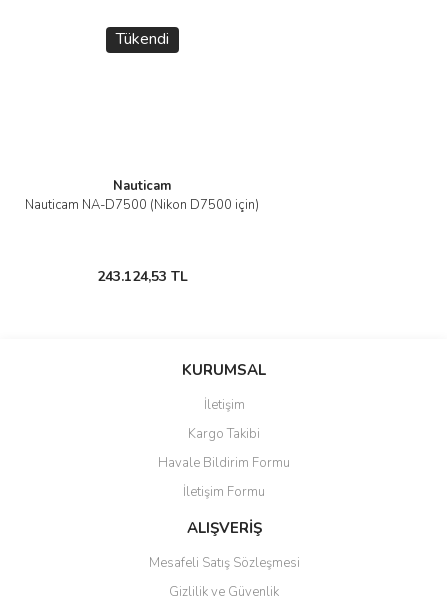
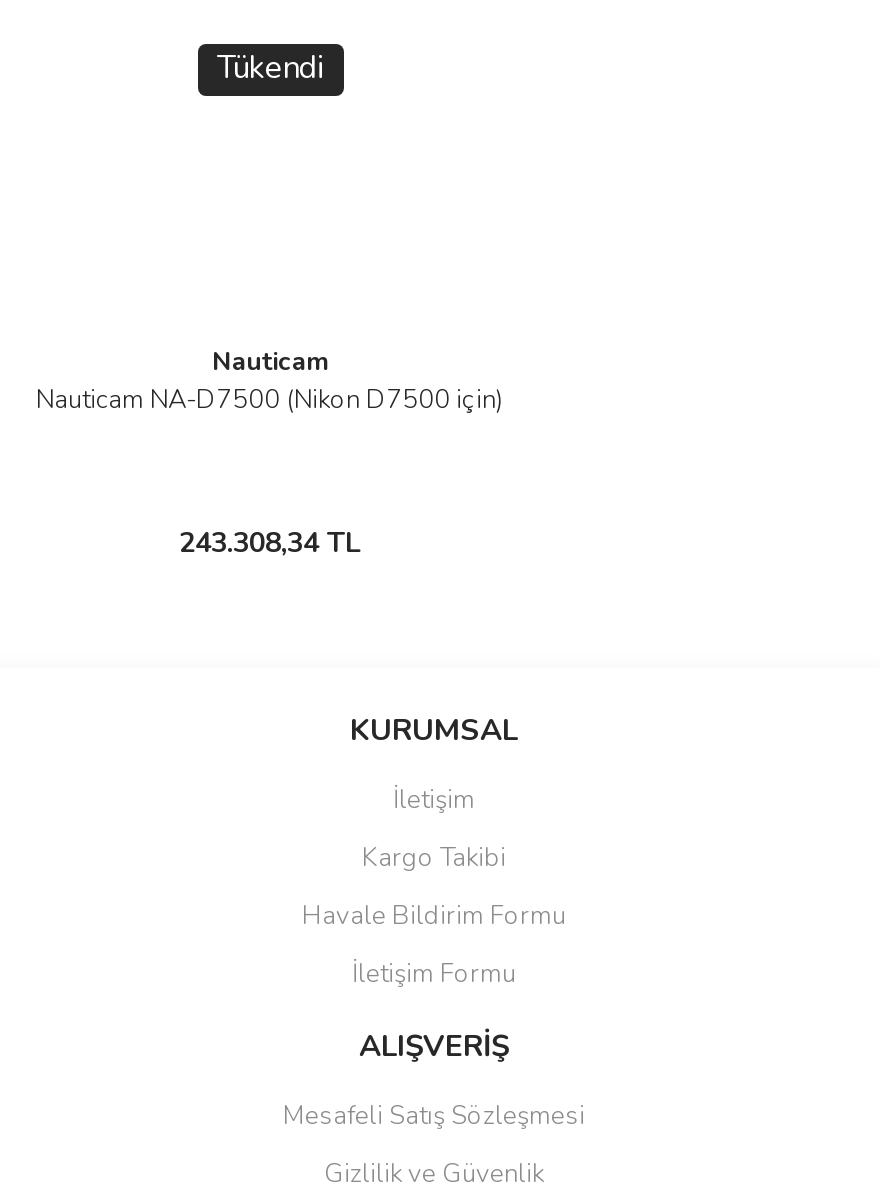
- 243.124,53 TL
+ 243.308,34 TL
